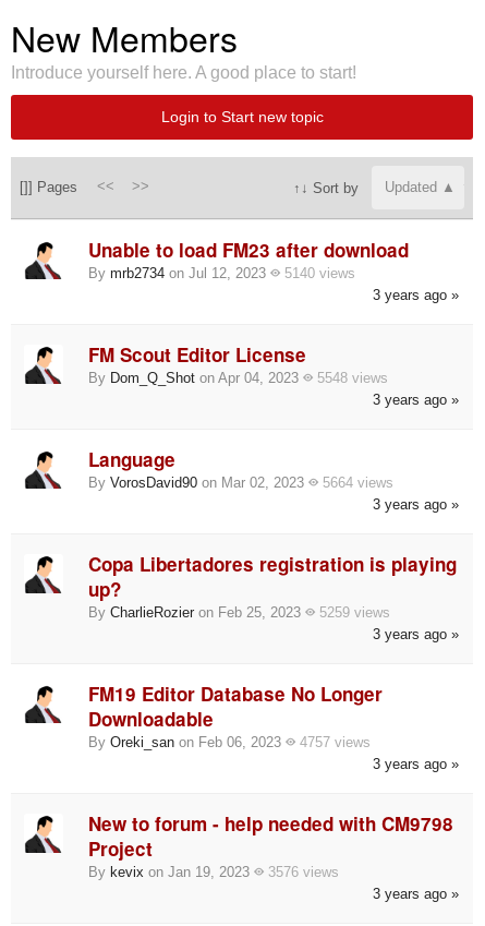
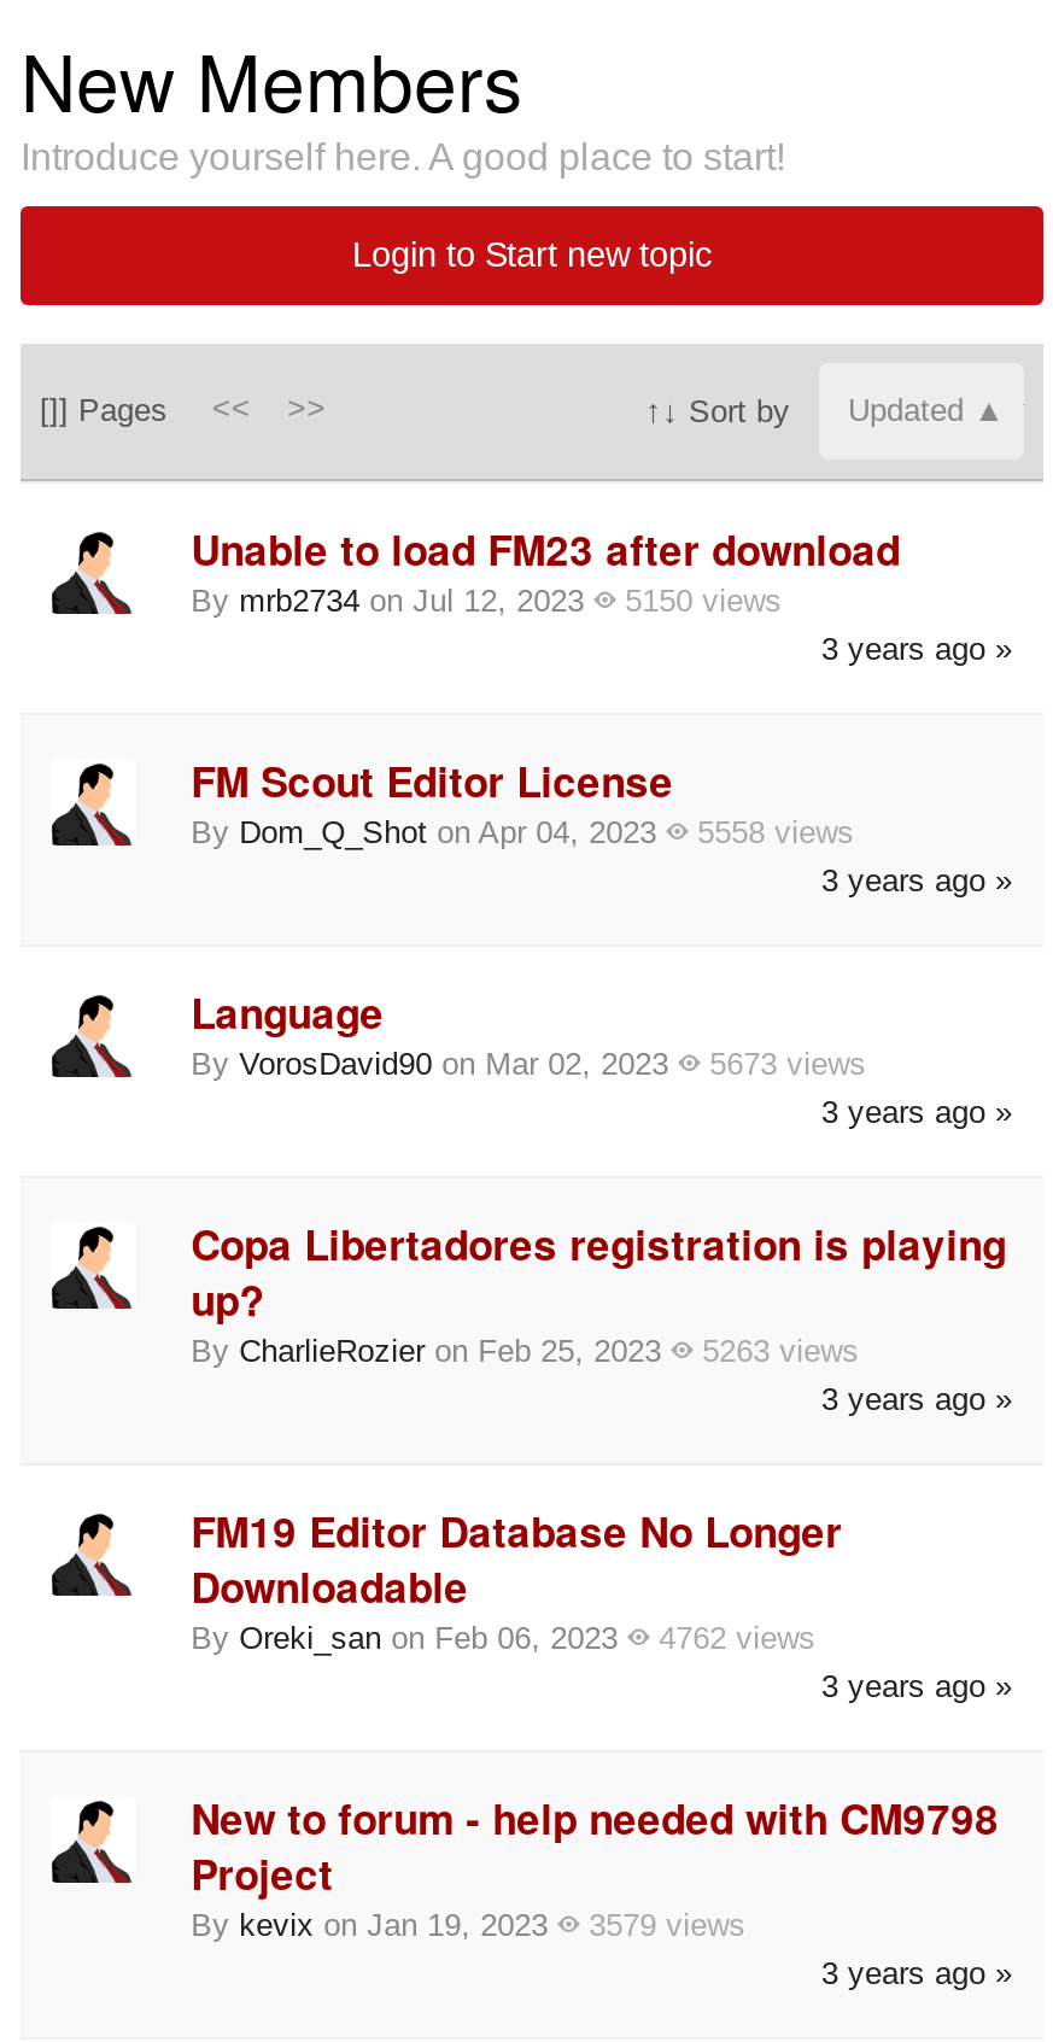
- By mrb2734 on Jul 12, 2023 5140 views
+ By mrb2734 on Jul 12, 2023 5150 views

- By Dom_Q_Shot on Apr 04, 2023 5548 views
+ By Dom_Q_Shot on Apr 04, 2023 5558 views

- By VorosDavid90 on Mar 02, 2023 5664 views
+ By VorosDavid90 on Mar 02, 2023 5673 views

- By CharlieRozier on Feb 25, 2023 5259 views
+ By CharlieRozier on Feb 25, 2023 5263 views

- By Oreki_san on Feb 06, 2023 4757 views
+ By Oreki_san on Feb 06, 2023 4762 views

- By kevix on Jan 19, 2023 3576 views
+ By kevix on Jan 19, 2023 3579 views
